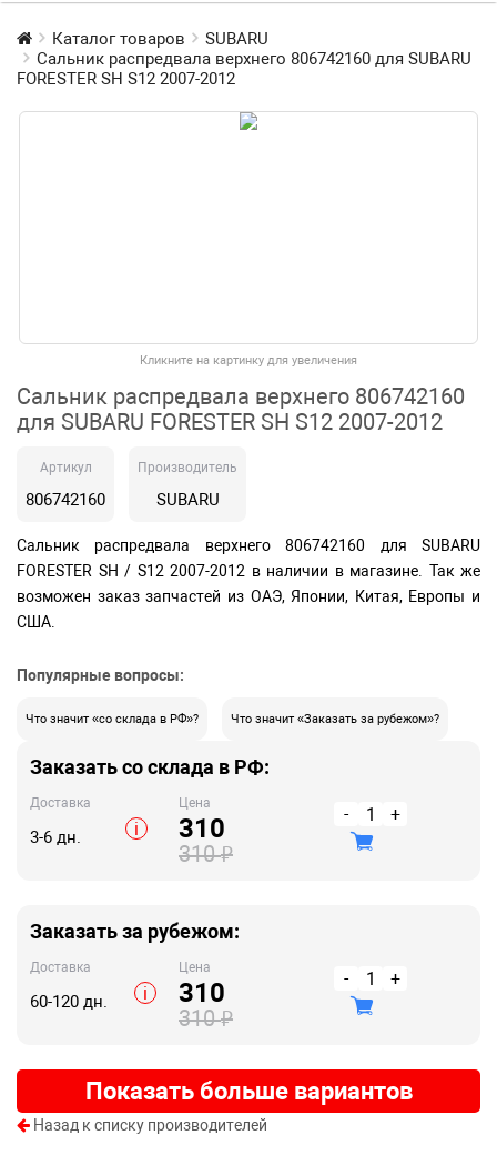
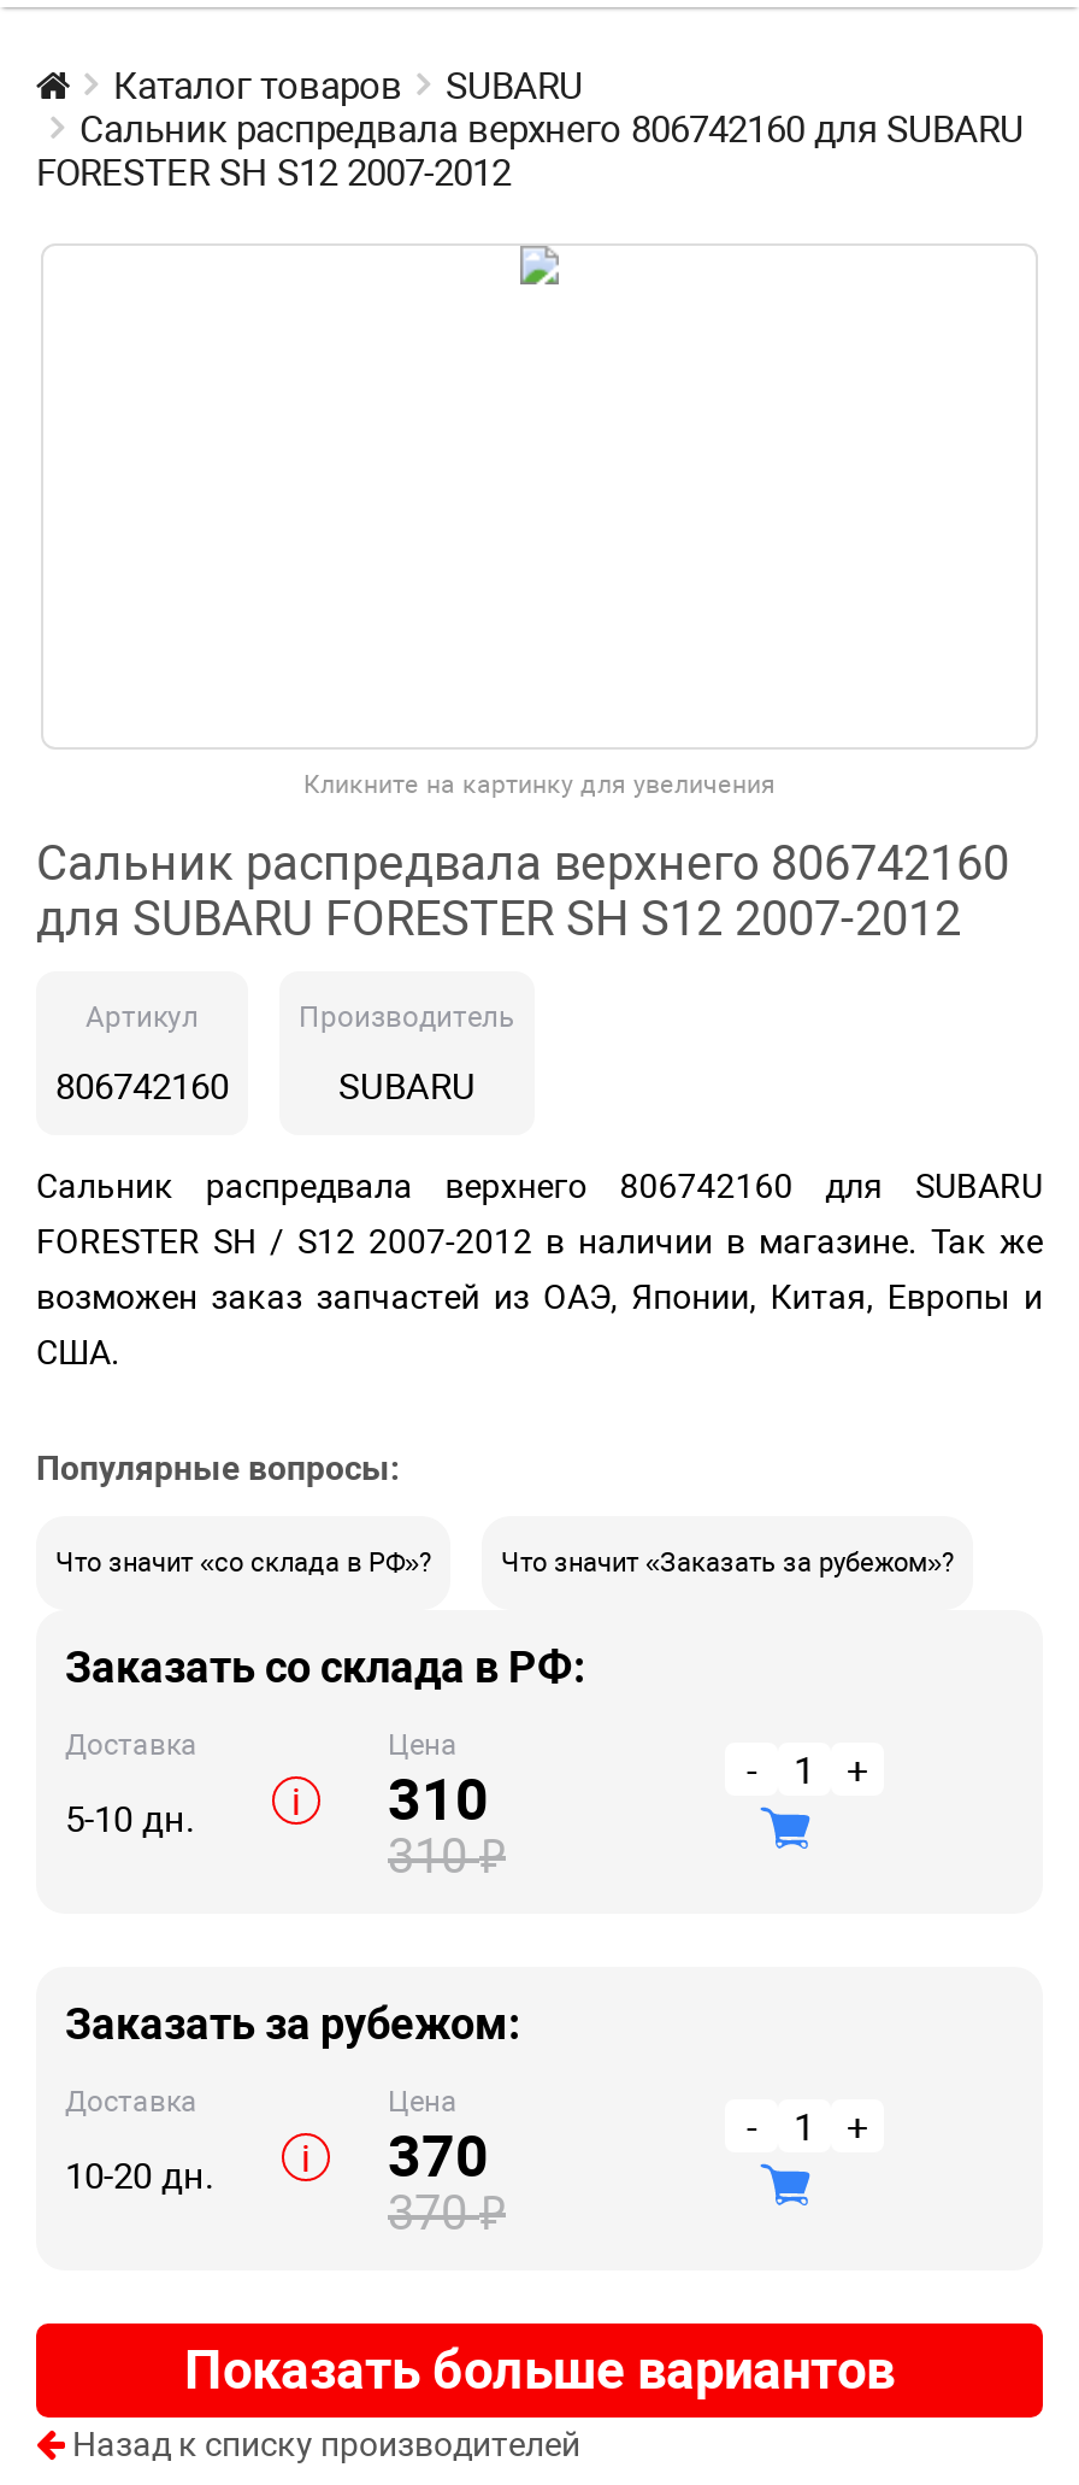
- 3-6 дн.
+ 5-10 дн.

- 310
+ 370

- 60-120 дн.
+ 10-20 дн.

- 310₽
+ 370₽
